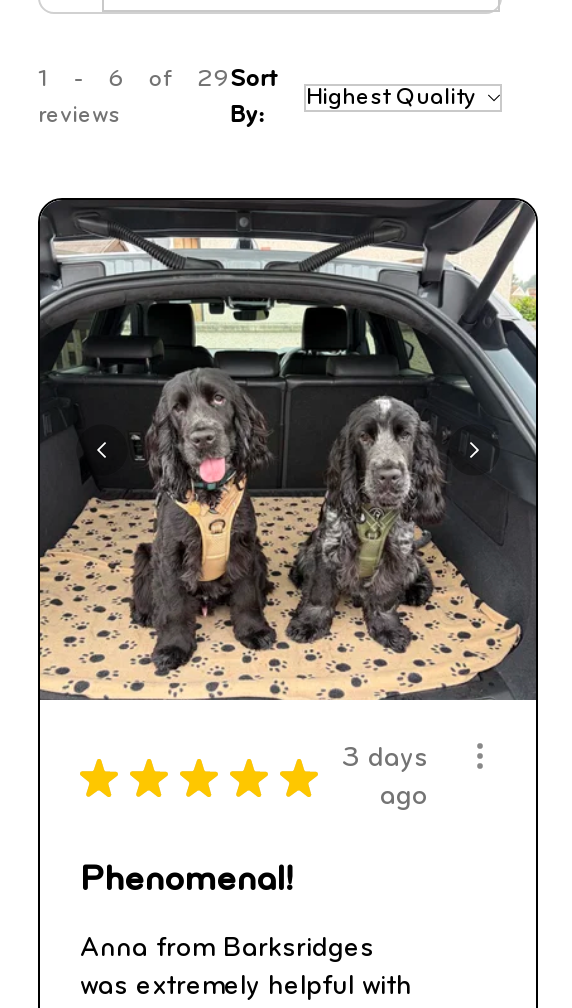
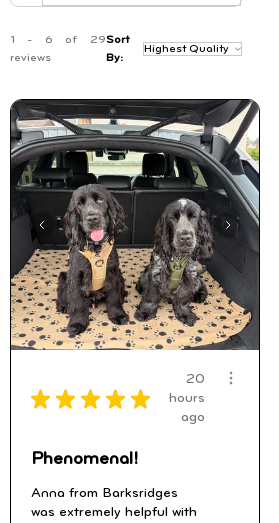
- 3 days
+ 20
+ hours
